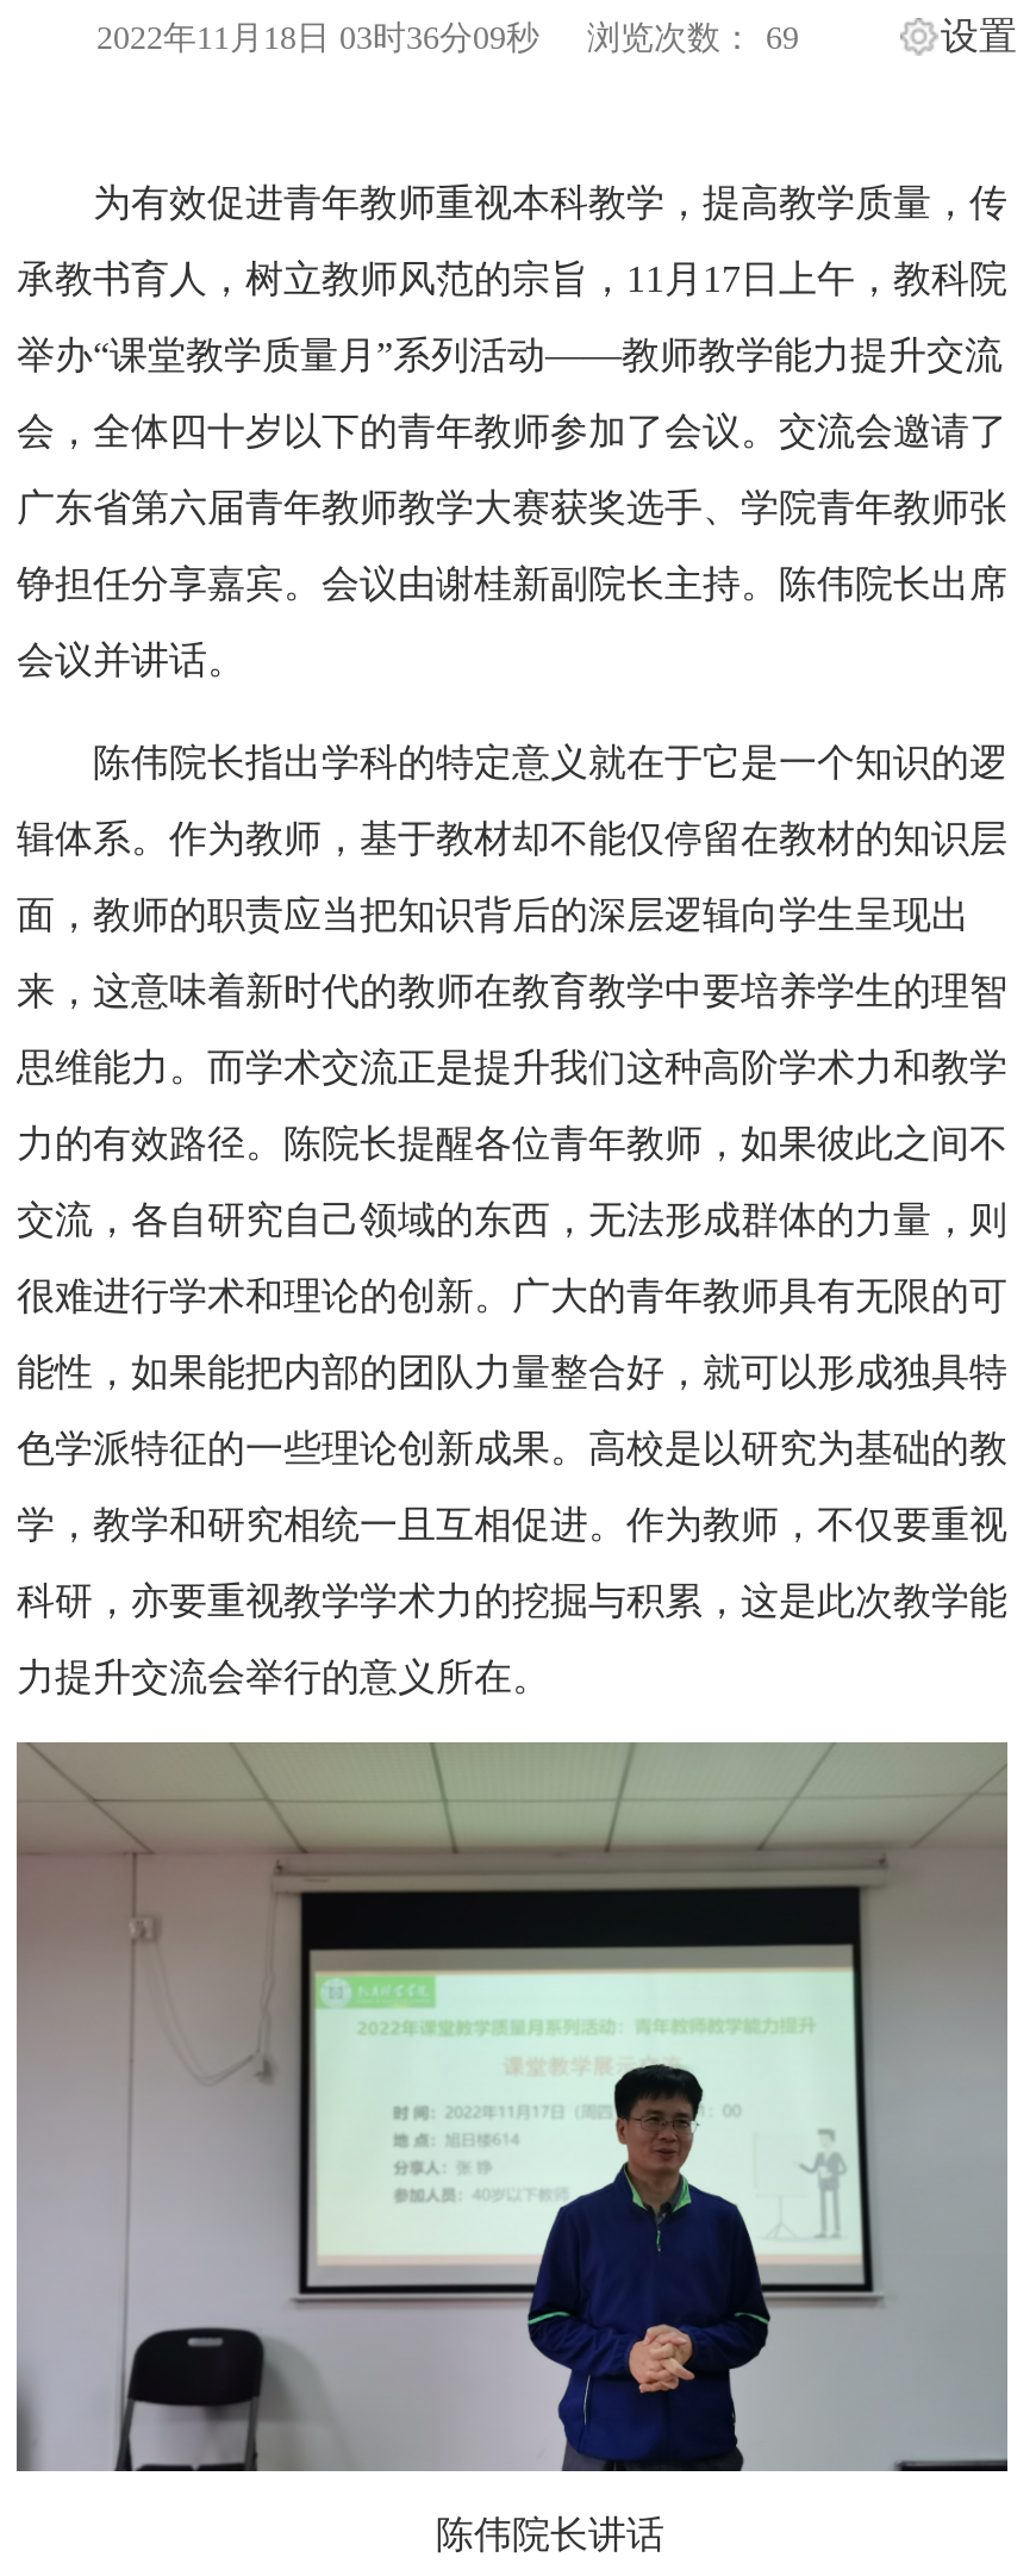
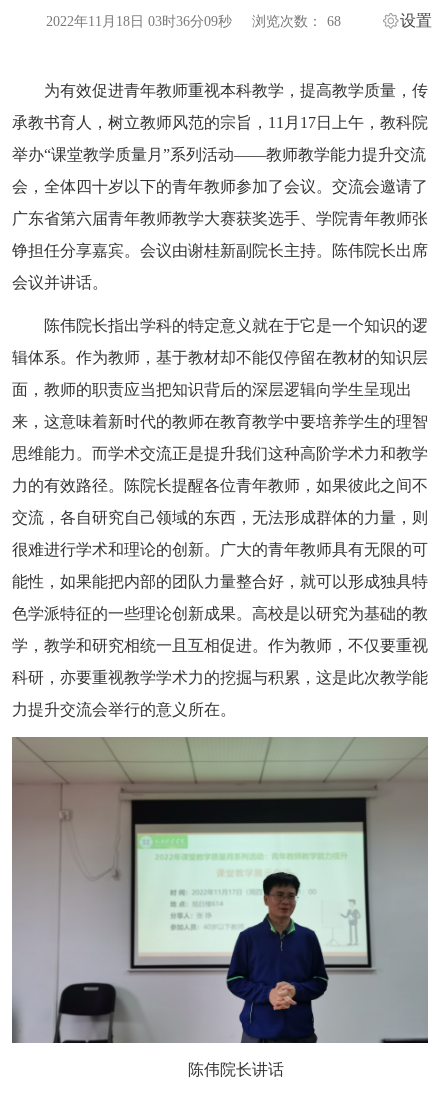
- 2022年11月18日 03时36分09秒 浏览次数： 69
+ 2022年11月18日 03时36分09秒 浏览次数： 68
